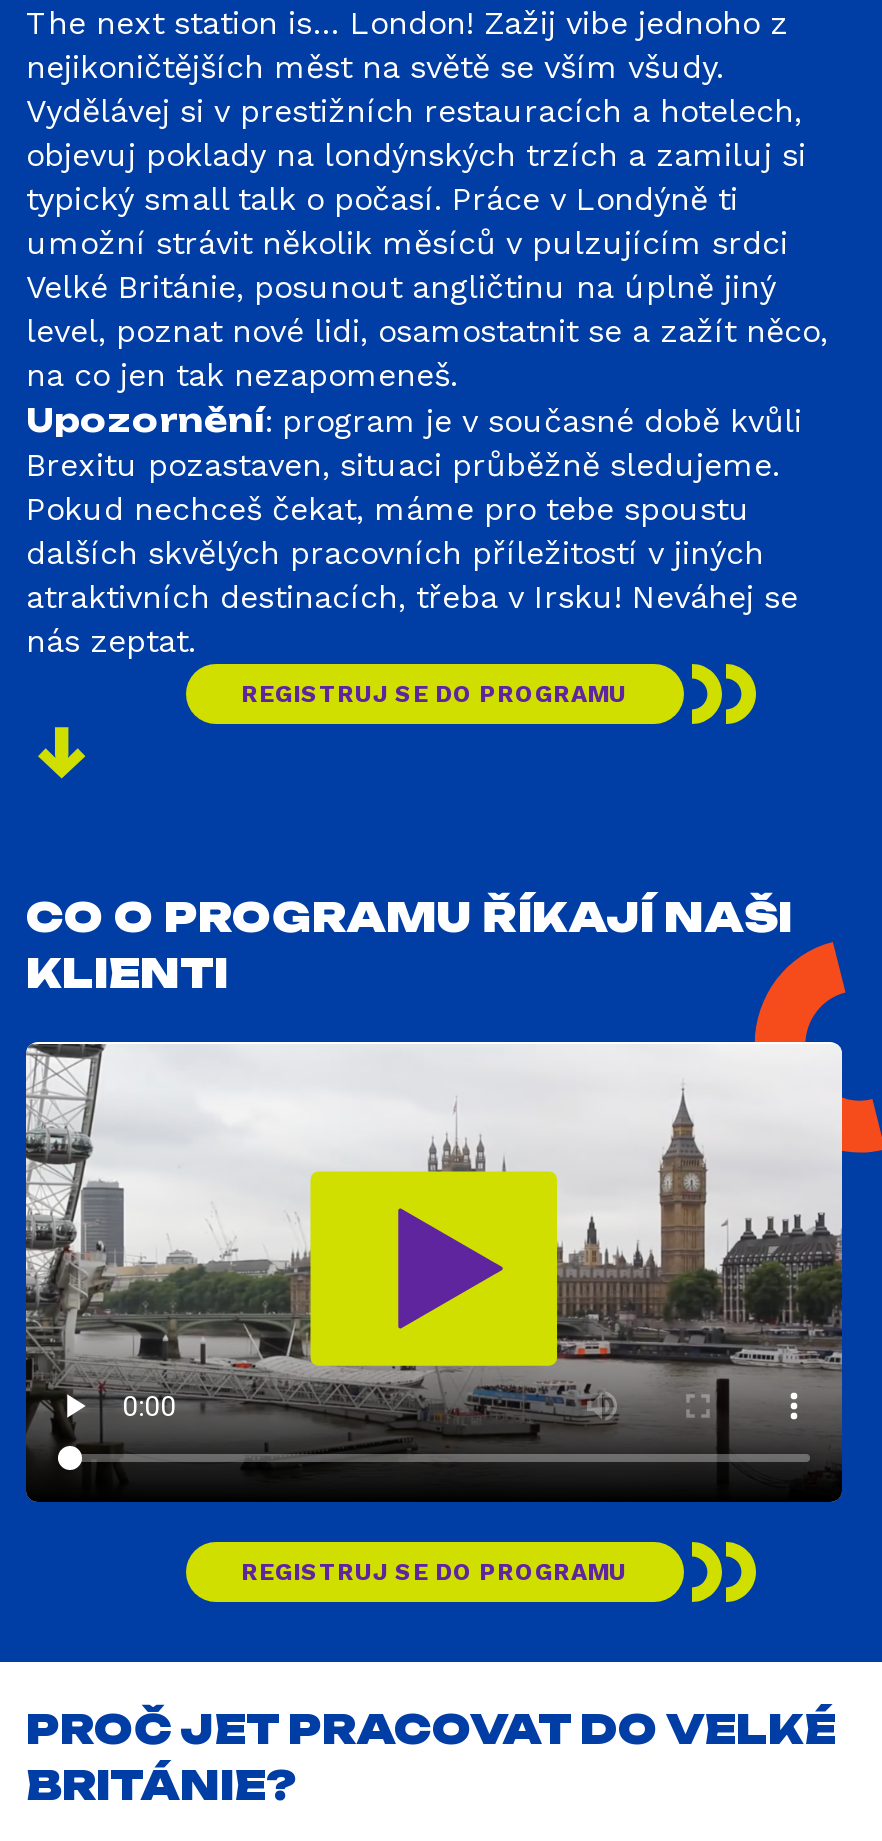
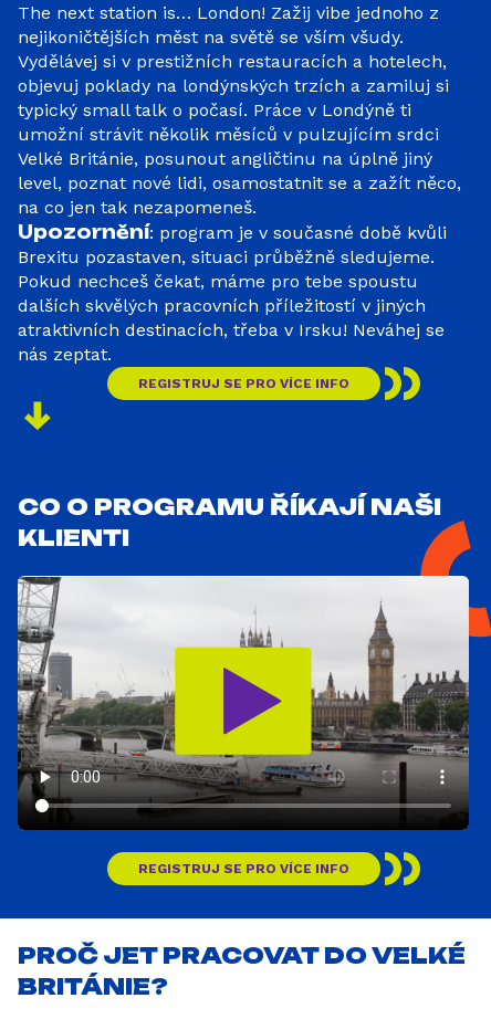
- REGISTRUJ SE DO PROGRAMU
+ REGISTRUJ SE PRO VÍCE INFO

- REGISTRUJ SE DO PROGRAMU
+ REGISTRUJ SE PRO VÍCE INFO
